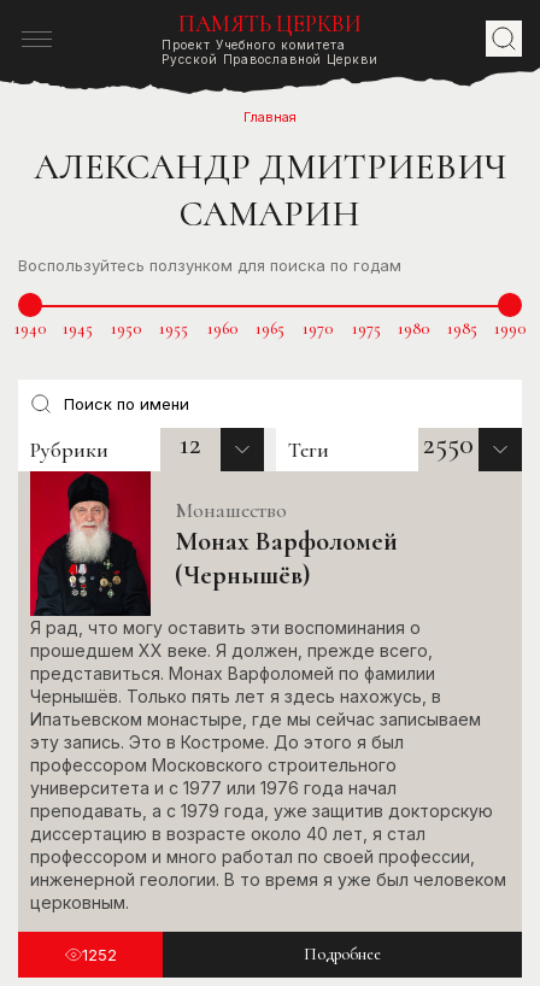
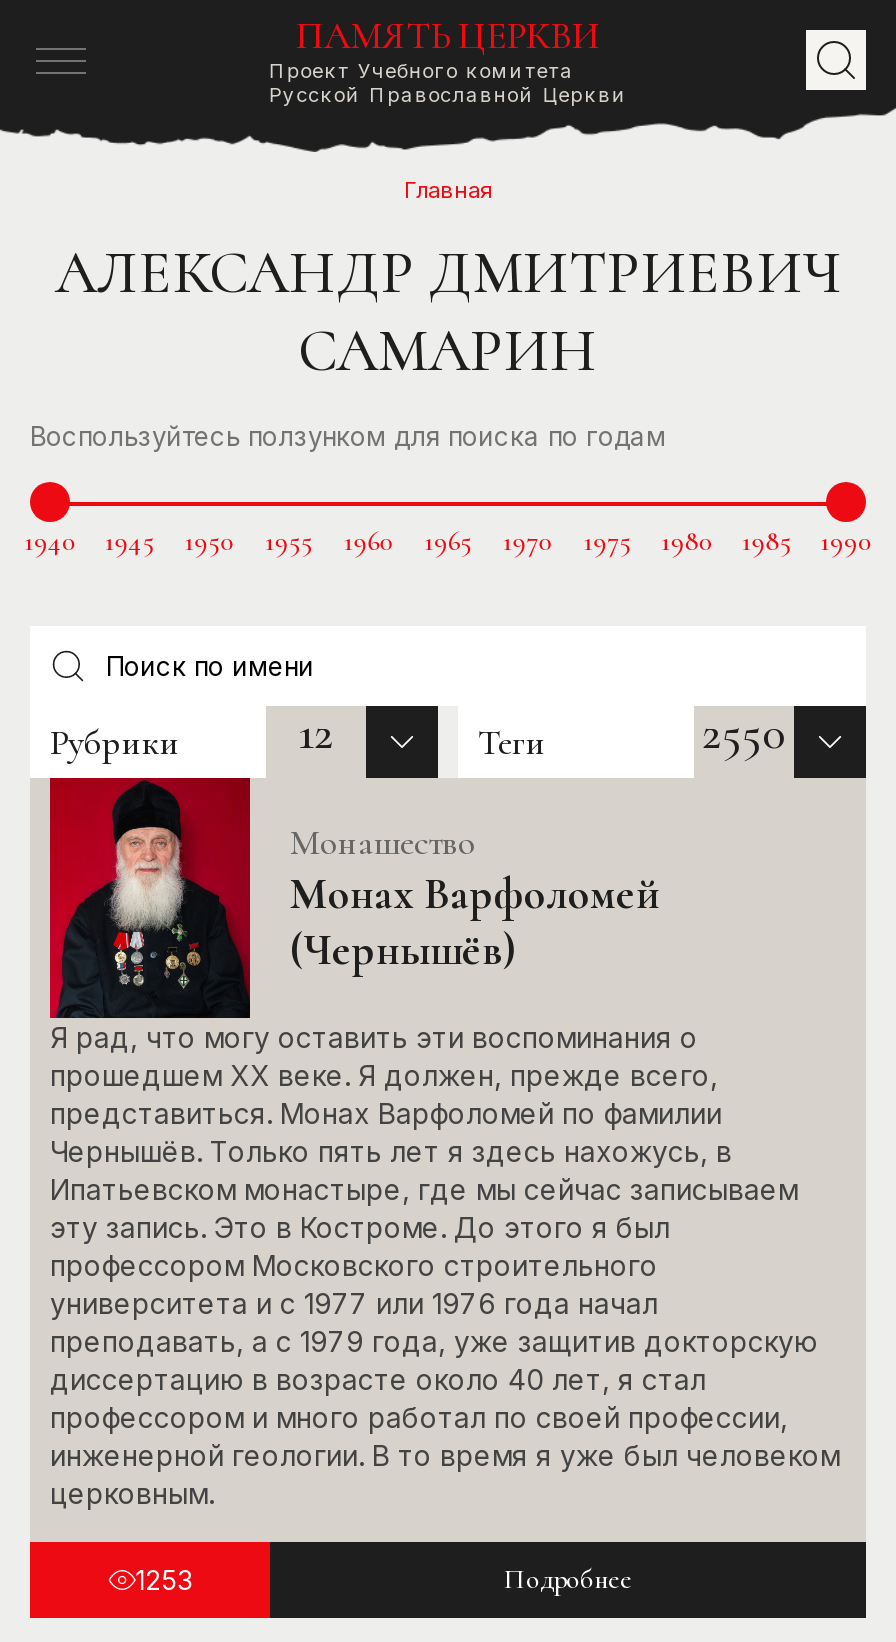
- 1252
+ 1253
